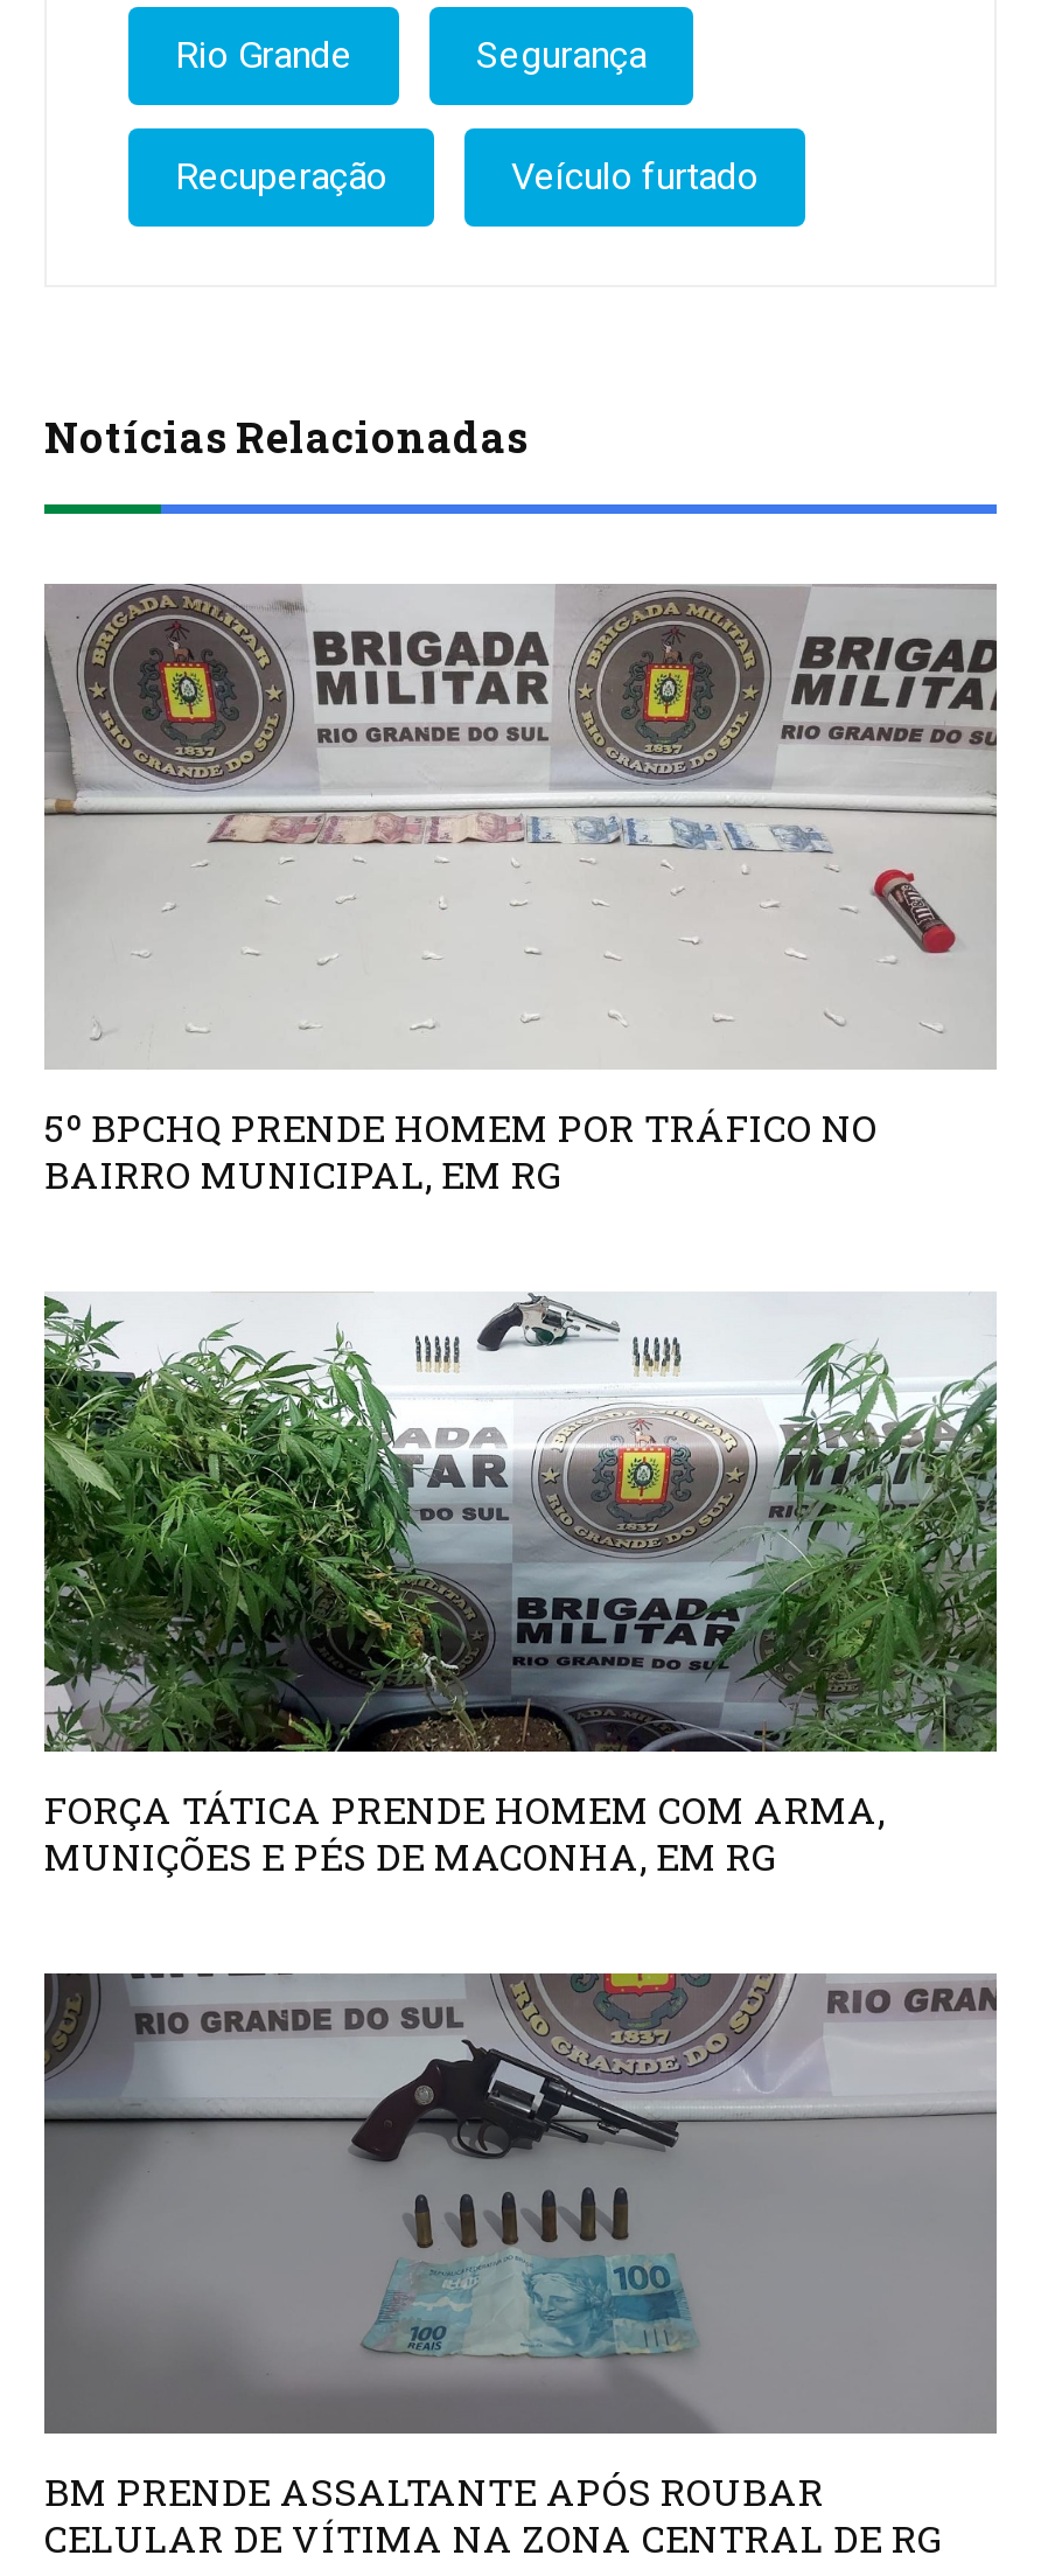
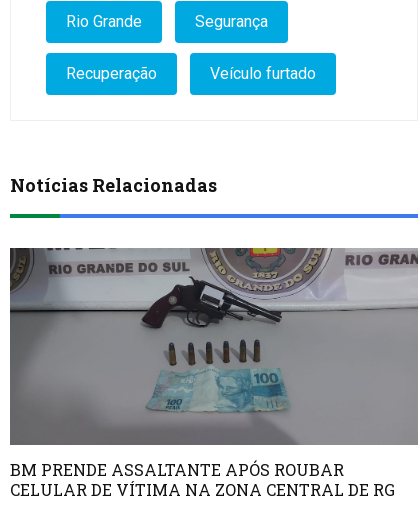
- [image]
- 5º BPCHQ PRENDE HOMEM POR TRÁFICO NO
- BAIRRO MUNICIPAL, EM RG

- [image]
- FORÇA TÁTICA PRENDE HOMEM COM ARMA,
- MUNIÇÕES E PÉS DE MACONHA, EM RG
